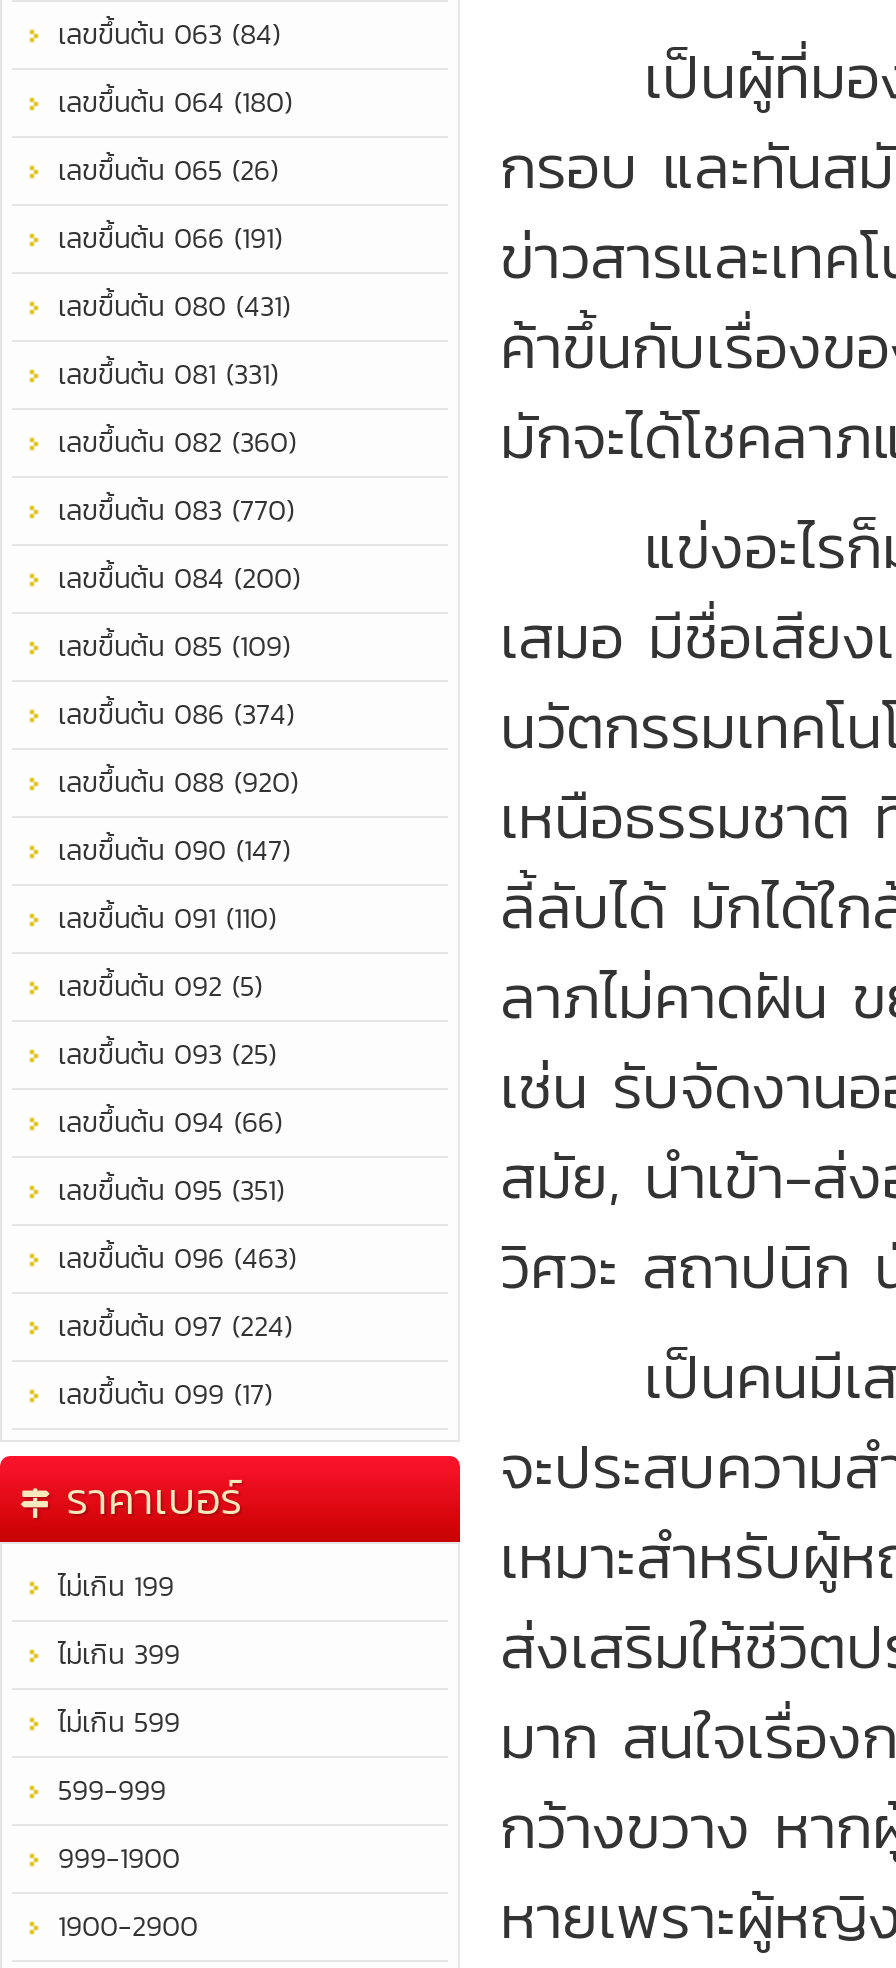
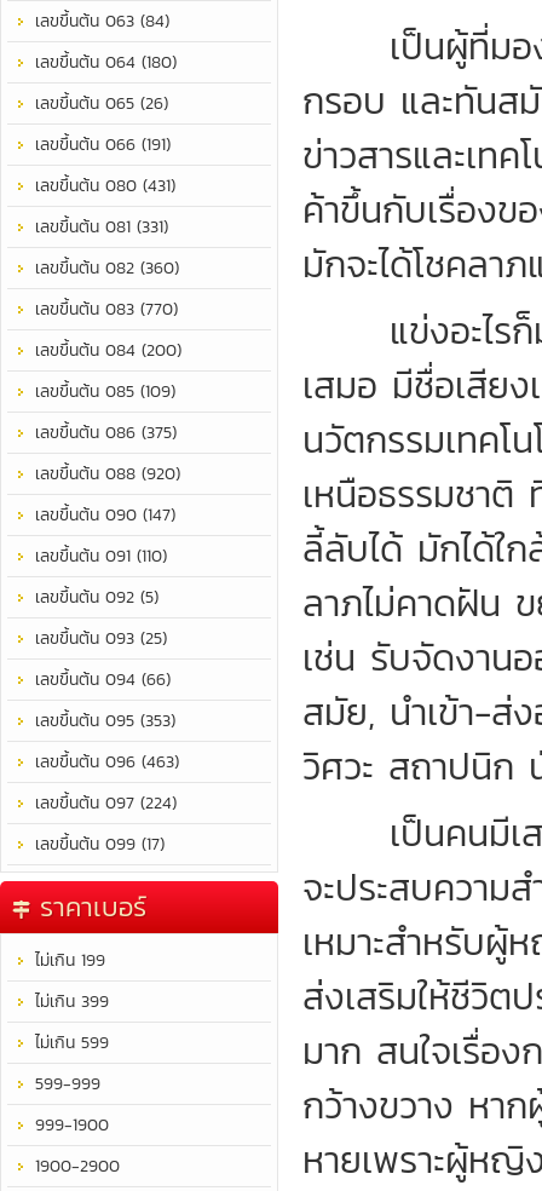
- เลขขึ้นต้น 086 (374)
+ เลขขึ้นต้น 086 (375)

- เลขขึ้นต้น 095 (351)
+ เลขขึ้นต้น 095 (353)
